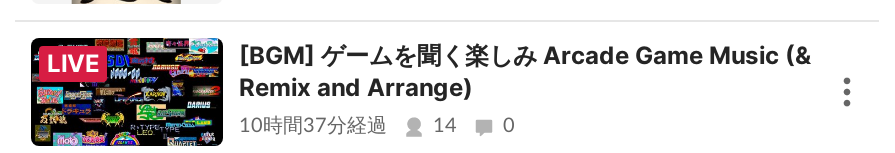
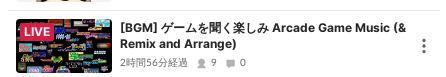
- 10時間37分経過
+ 2時間56分経過

- 14
+ 9
